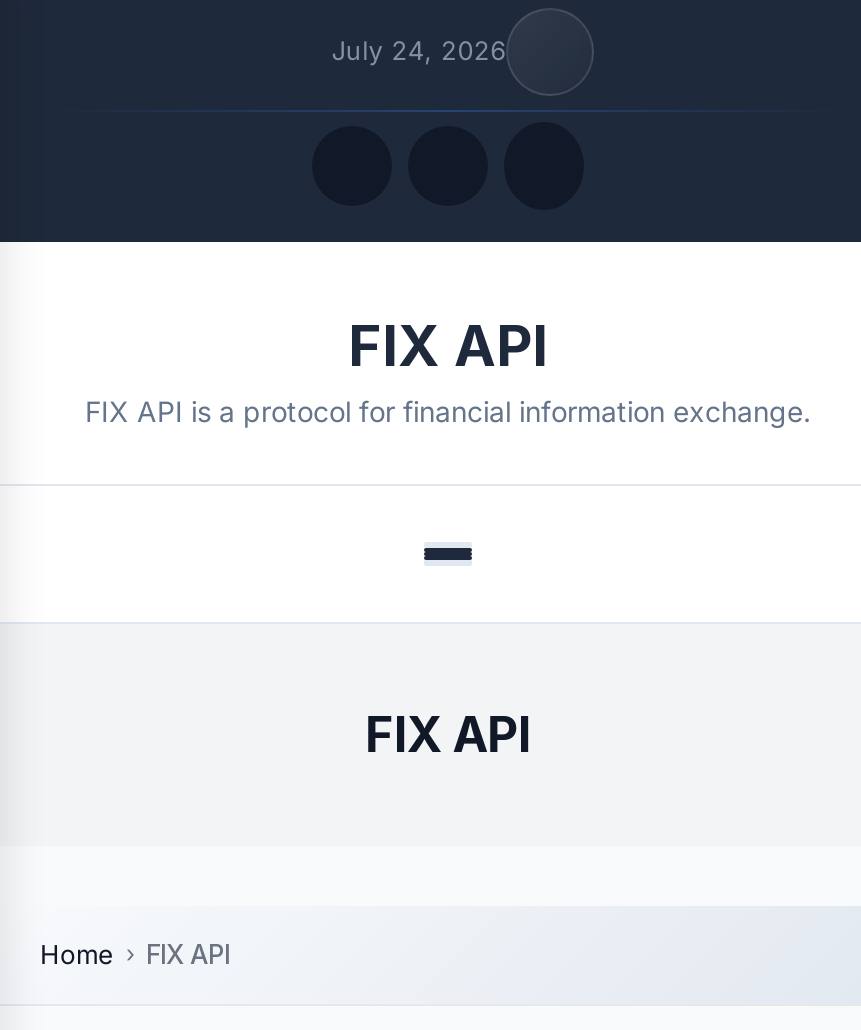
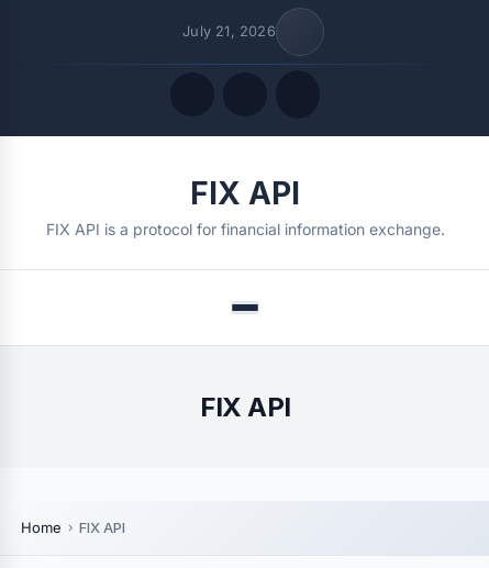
- July 24, 2026
+ July 21, 2026
